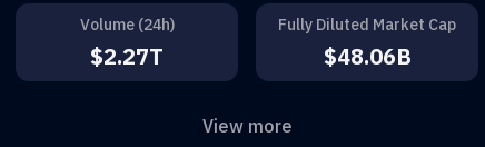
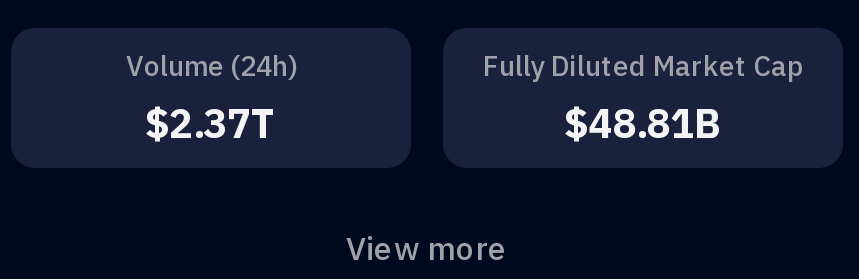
- $2.27T
+ $2.37T

- $48.06B
+ $48.81B
